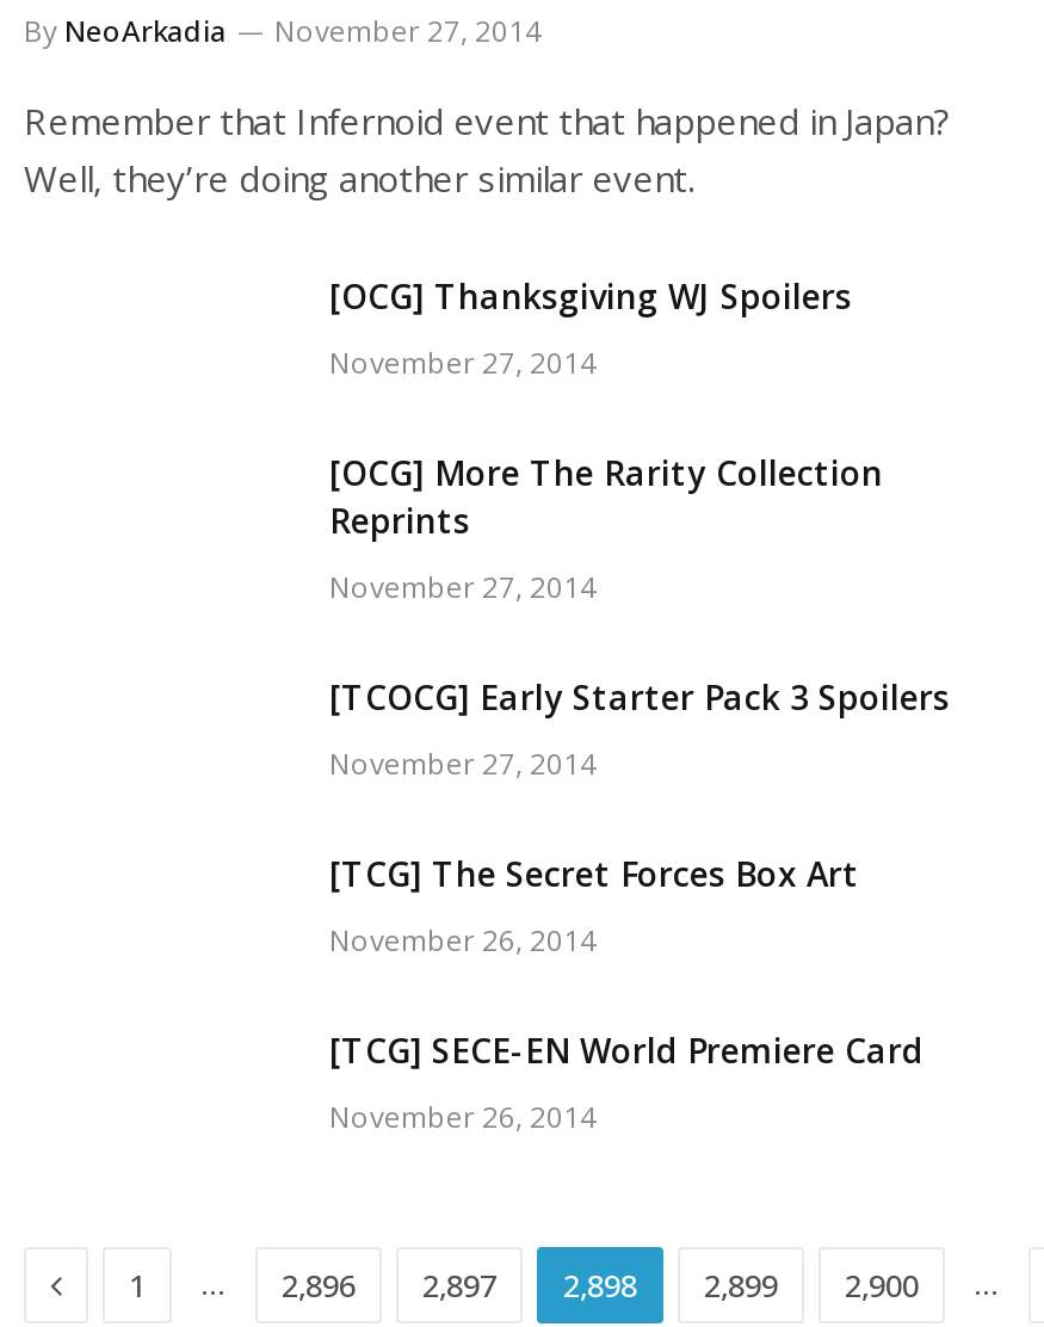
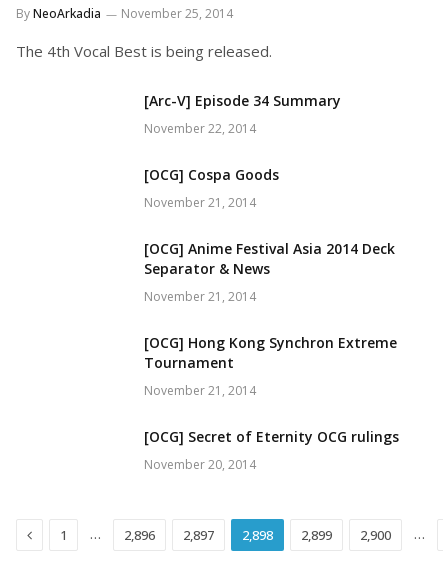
- By NeoArkadia November 27, 2014
+ By NeoArkadia November 25, 2014

- Remember that Infernoid event that happened in Japan?
- Well, they’re doing another similar event.
+ The 4th Vocal Best is being released.

- [OCG] Thanksgiving WJ Spoilers
+ [Arc-V] Episode 34 Summary

- November 27, 2014
+ November 22, 2014

- [OCG] More The Rarity Collection
- Reprints
+ [OCG] Cospa Goods

- November 27, 2014
+ November 21, 2014

- [TCOCG] Early Starter Pack 3 Spoilers
+ [OCG] Anime Festival Asia 2014 Deck
+ Separator & News

- November 27, 2014
+ November 21, 2014

- [TCG] The Secret Forces Box Art
+ [OCG] Hong Kong Synchron Extreme
+ Tournament

- November 26, 2014
+ November 21, 2014

- [TCG] SECE-EN World Premiere Card
+ [OCG] Secret of Eternity OCG rulings

- November 26, 2014
+ November 20, 2014
